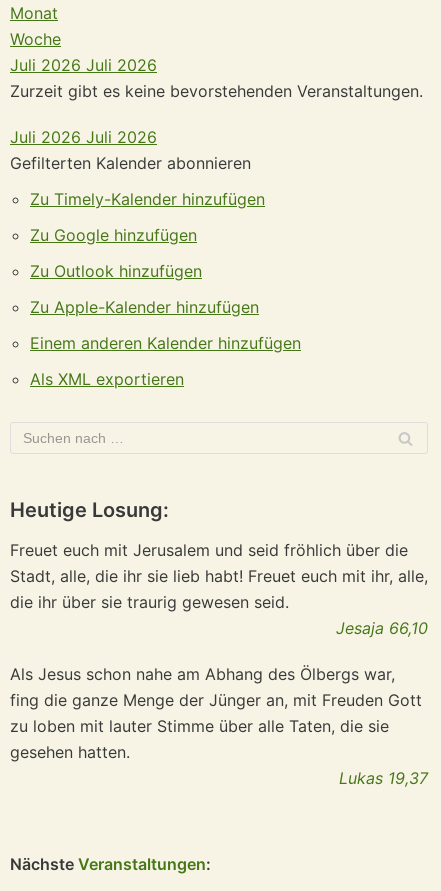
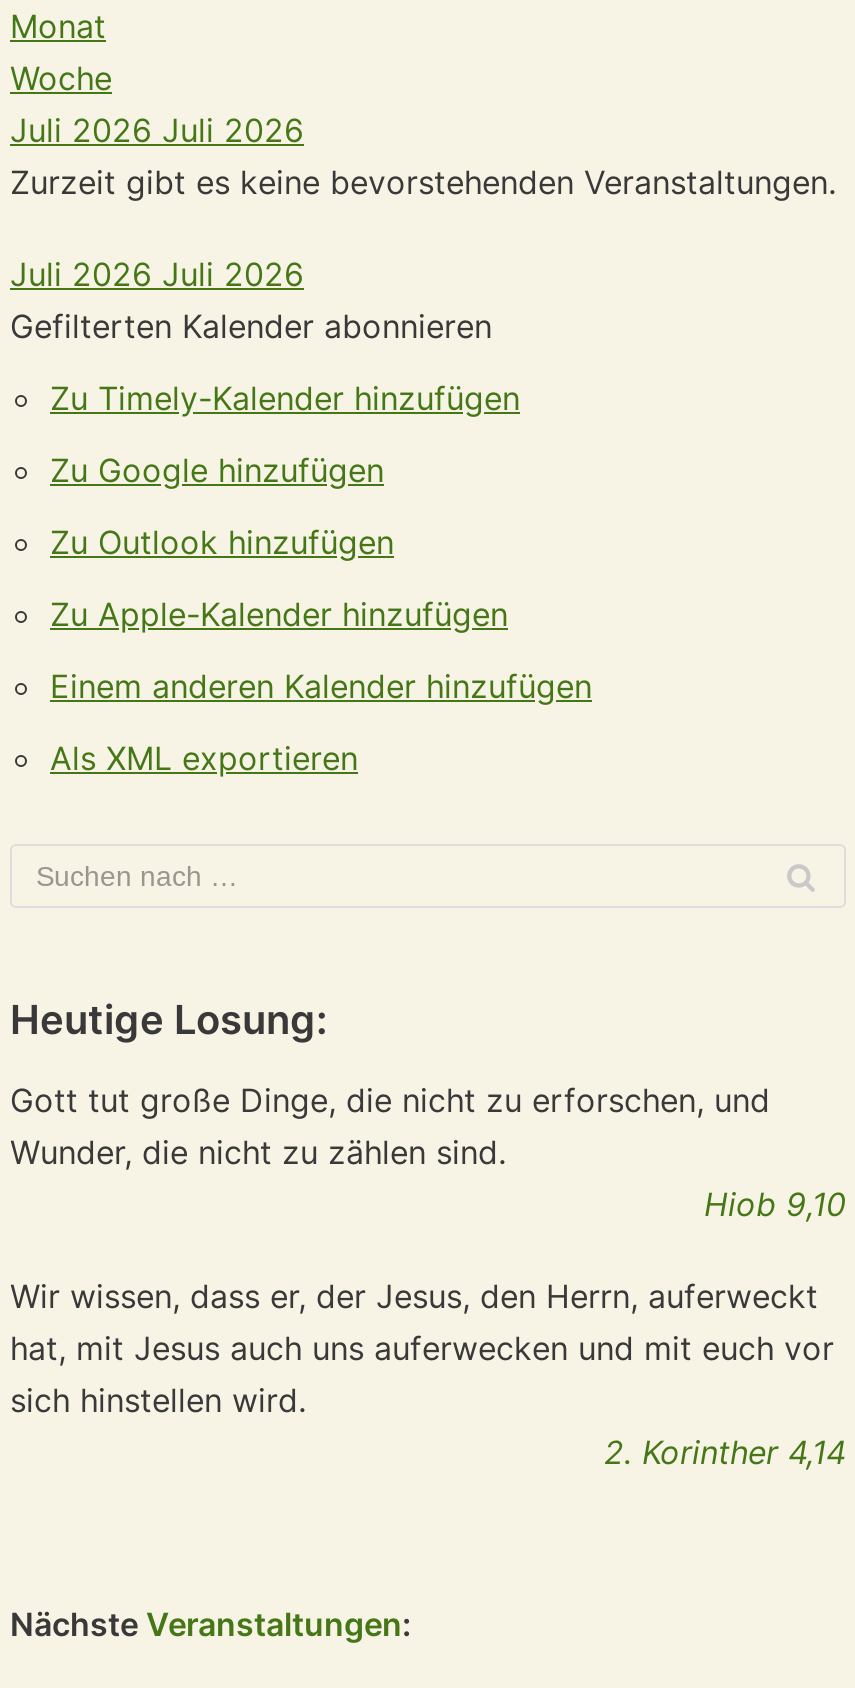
- Freuet euch mit Jerusalem und seid fröhlich über die
- Stadt, alle, die ihr sie lieb habt! Freuet euch mit ihr, alle,
- die ihr über sie traurig gewesen seid.
- Jesaja 66,10
+ Gott tut große Dinge, die nicht zu erforschen, und
+ Wunder, die nicht zu zählen sind.
+ Hiob 9,10

- Als Jesus schon nahe am Abhang des Ölbergs war,
- fing die ganze Menge der Jünger an, mit Freuden Gott
- zu loben mit lauter Stimme über alle Taten, die sie
- gesehen hatten.
- Lukas 19,37
+ Wir wissen, dass er, der Jesus, den Herrn, auferweckt
+ hat, mit Jesus auch uns auferwecken und mit euch vor
+ sich hinstellen wird.
+ 2. Korinther 4,14
